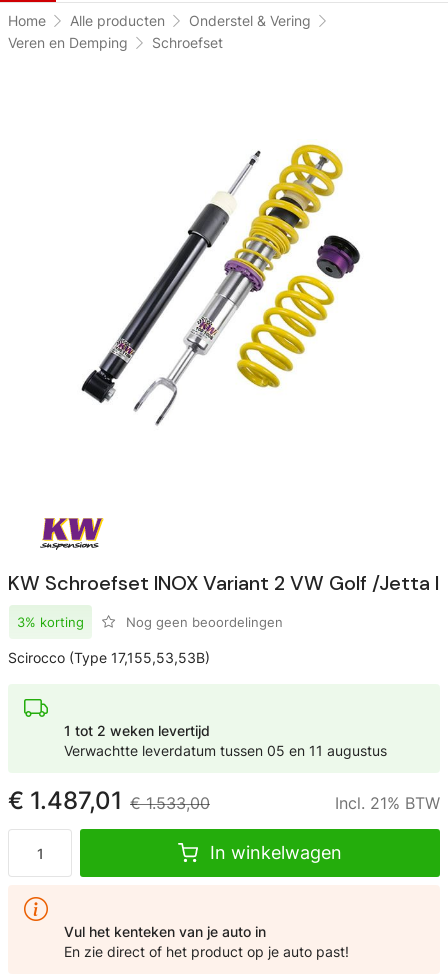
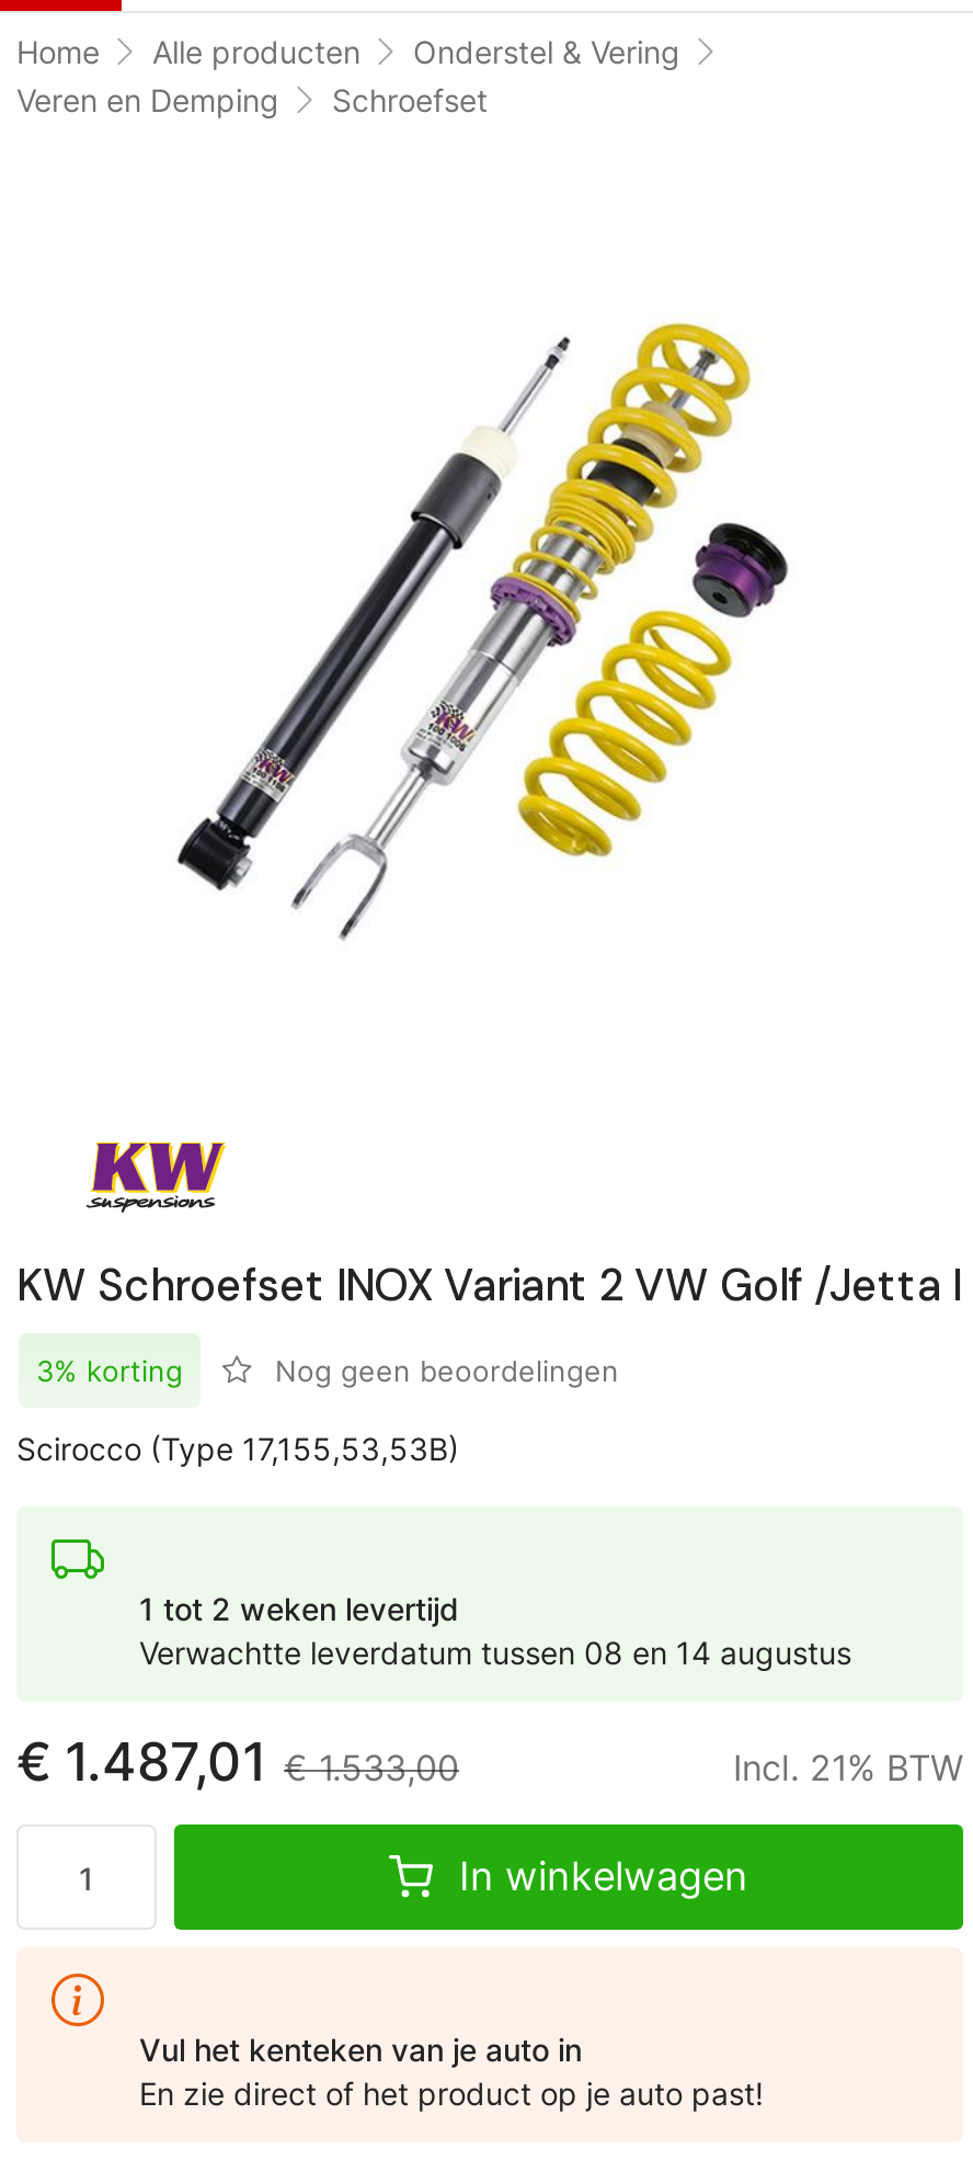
- Verwachtte leverdatum tussen 05 en 11 augustus
+ Verwachtte leverdatum tussen 08 en 14 augustus
